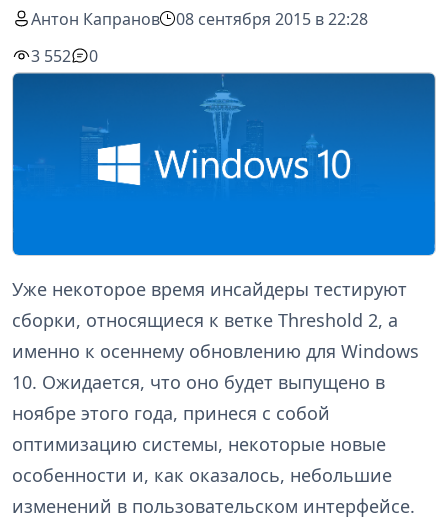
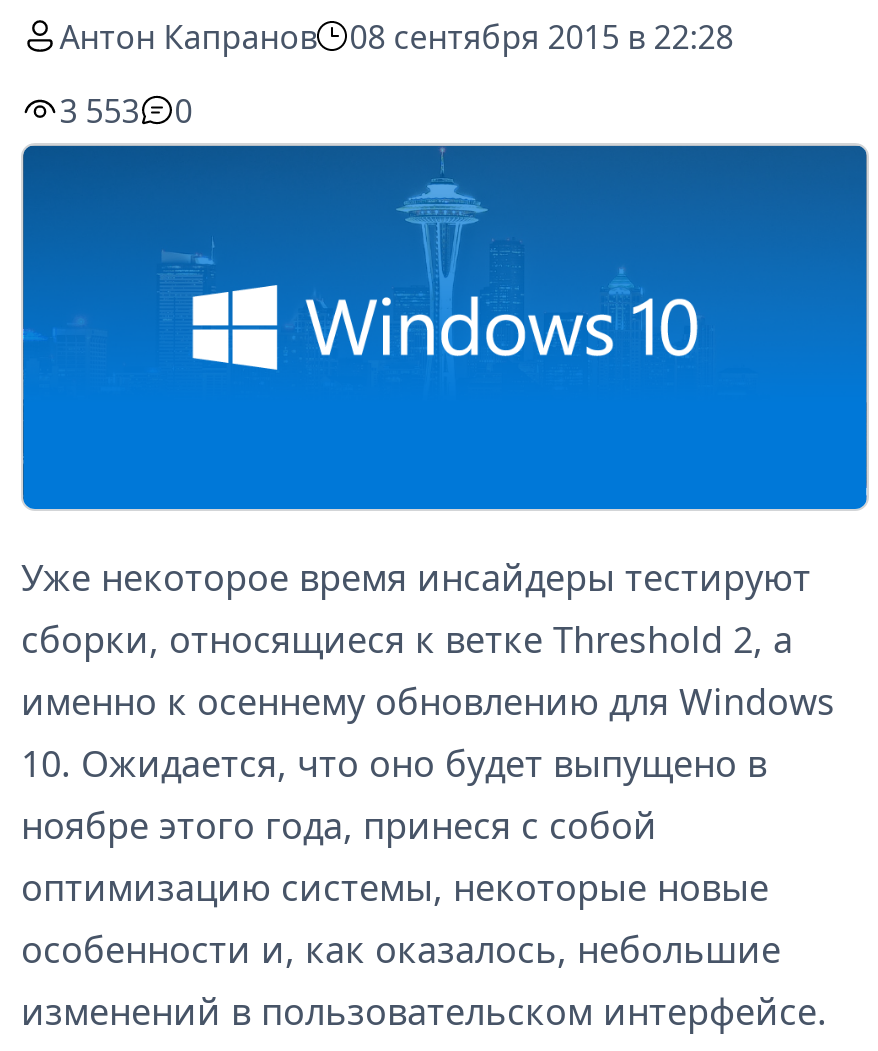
- 3 552 0
+ 3 553 0
